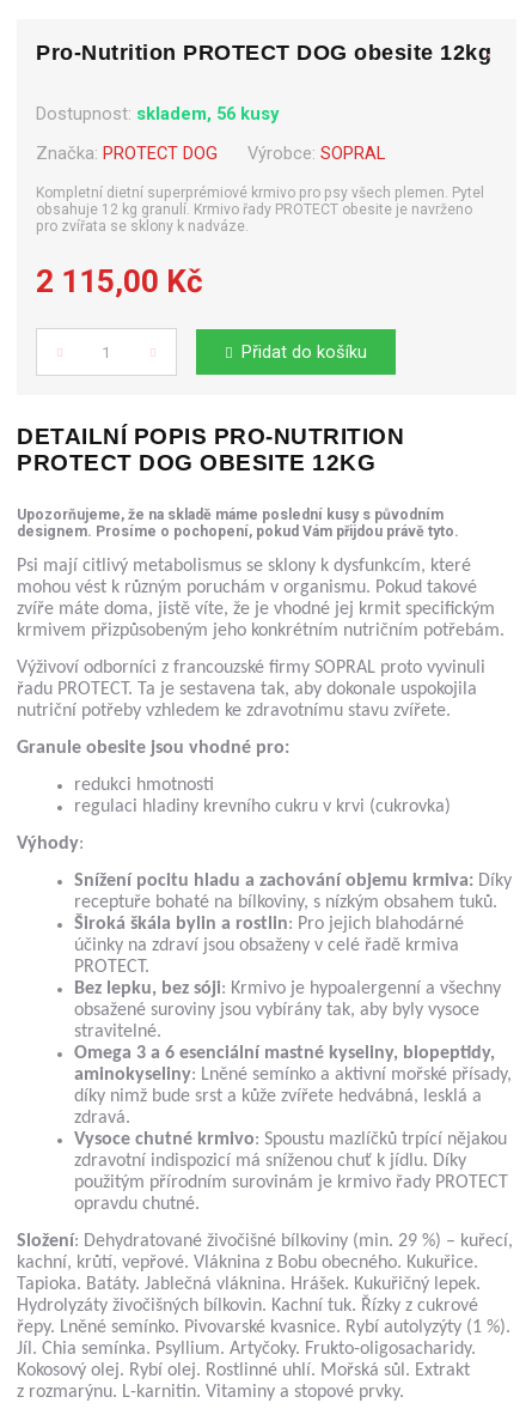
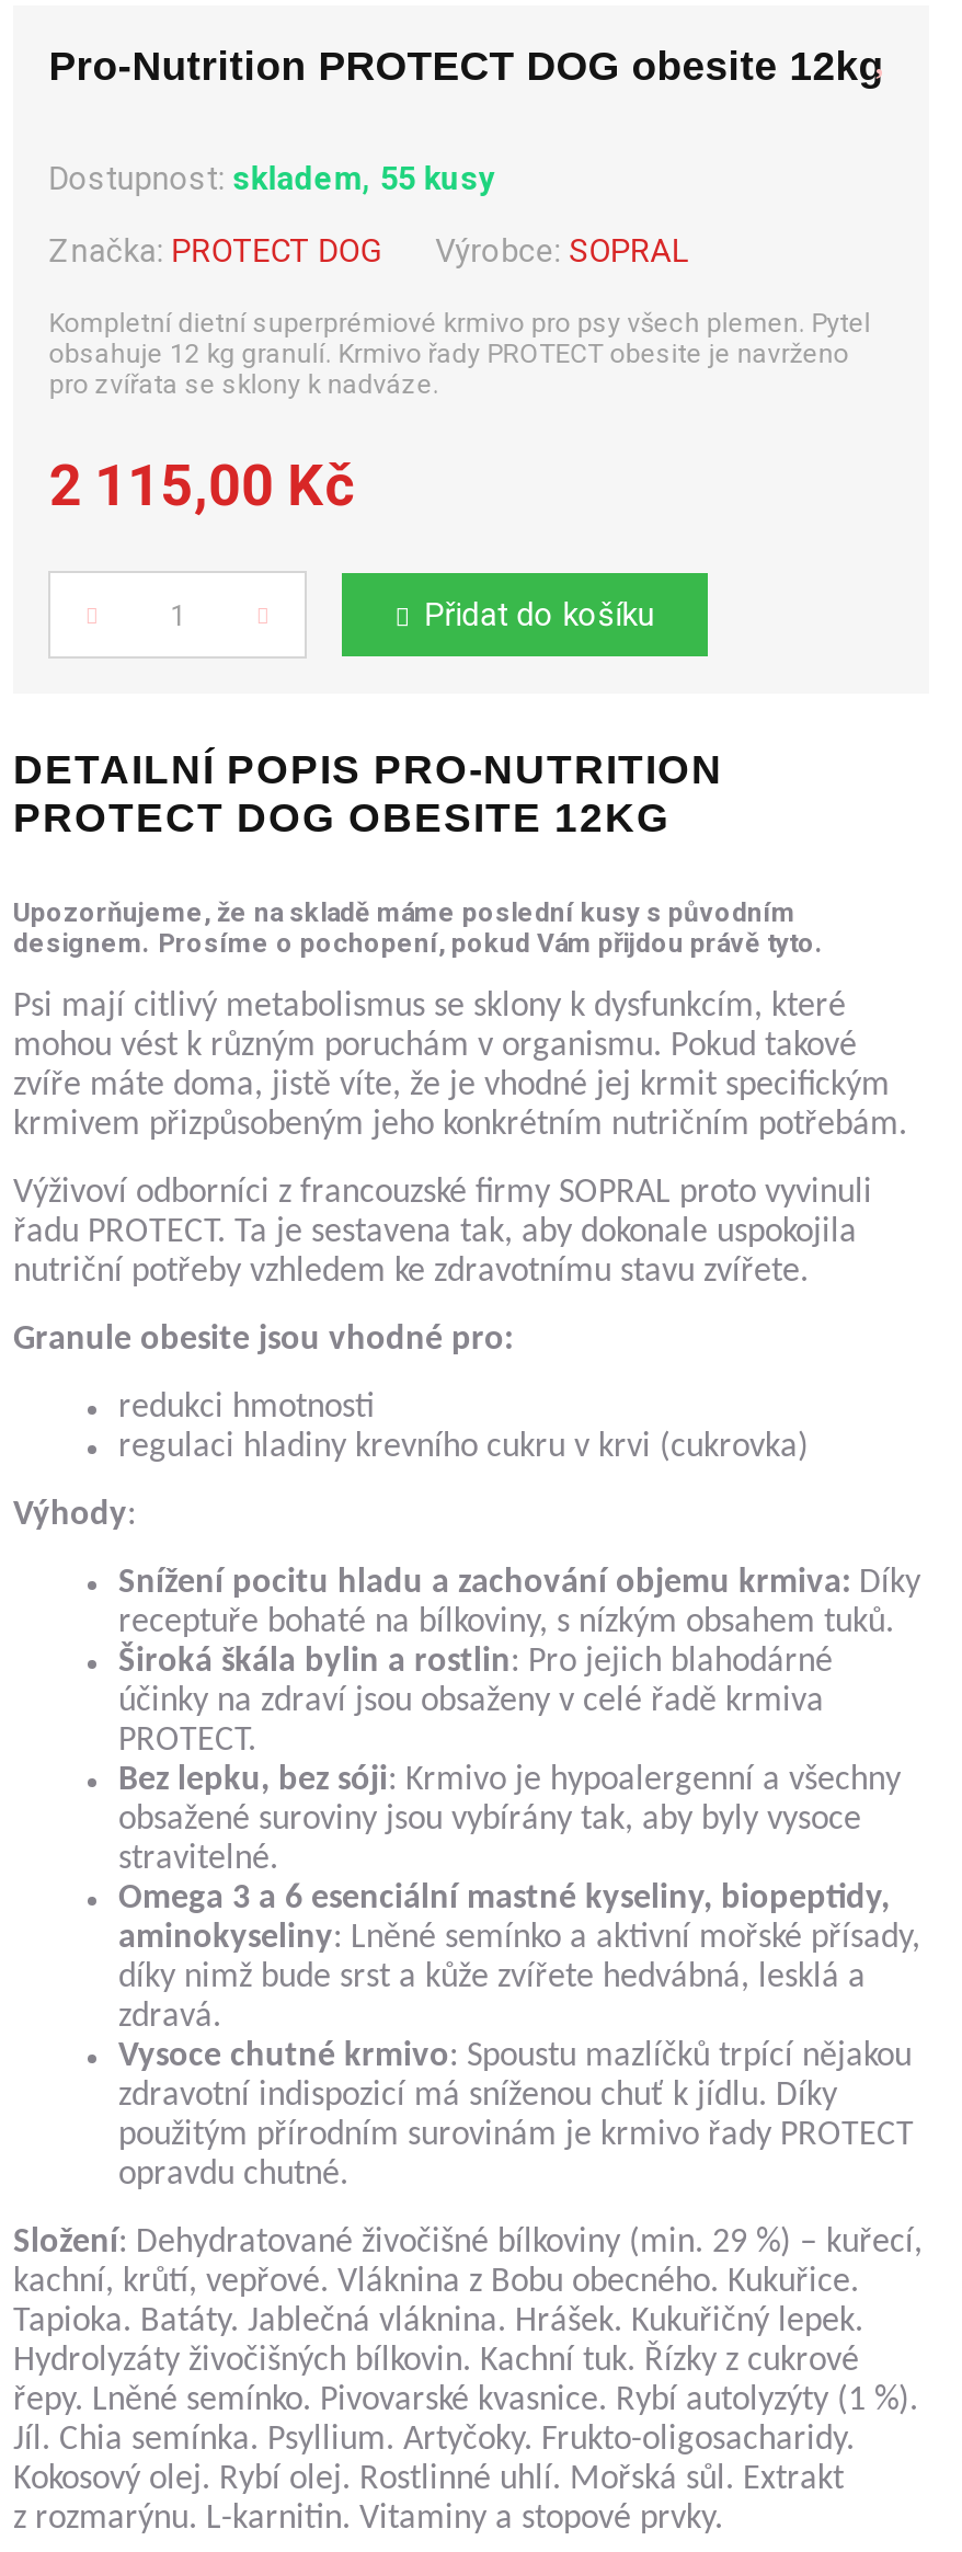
- Dostupnost: skladem, 56 kusy
+ Dostupnost: skladem, 55 kusy
